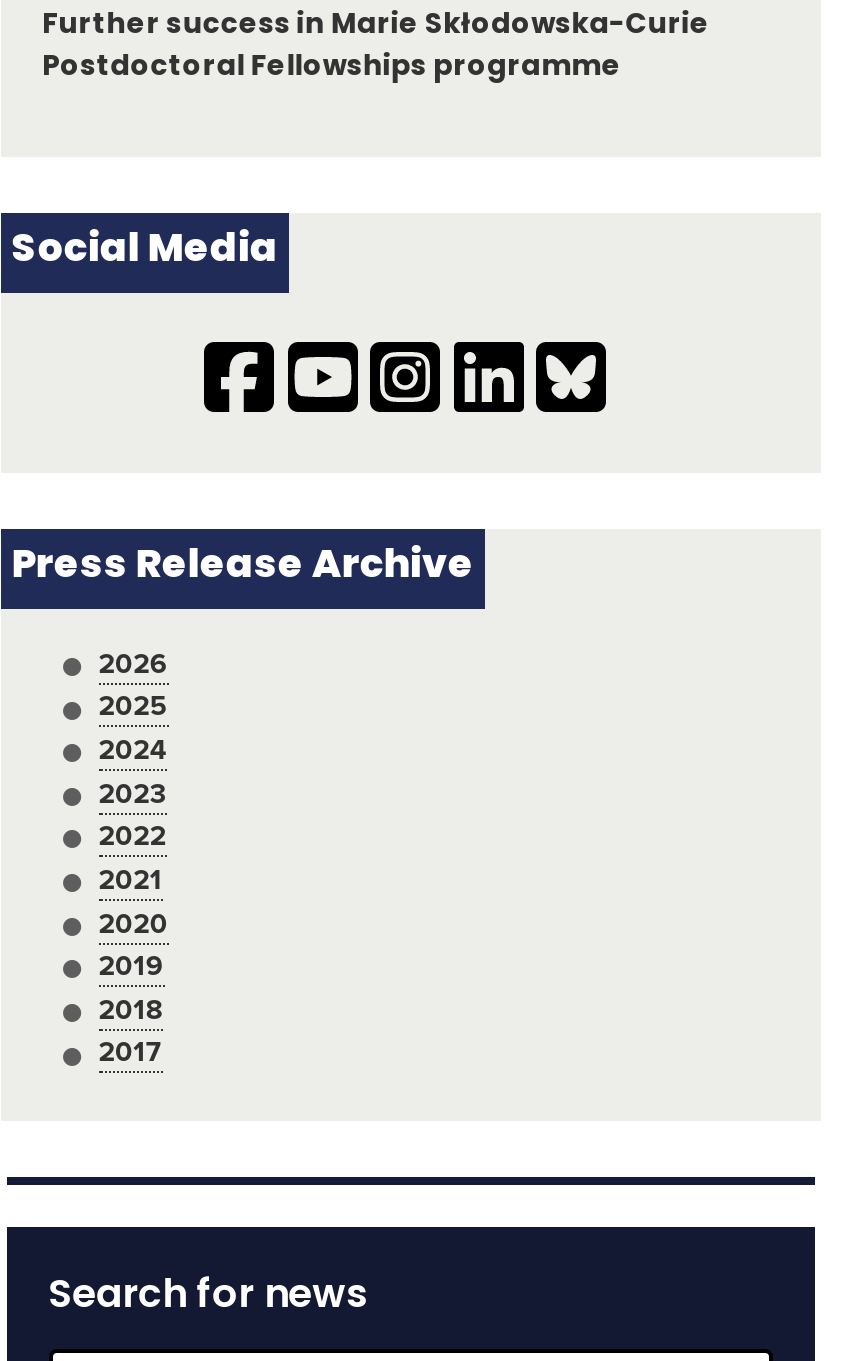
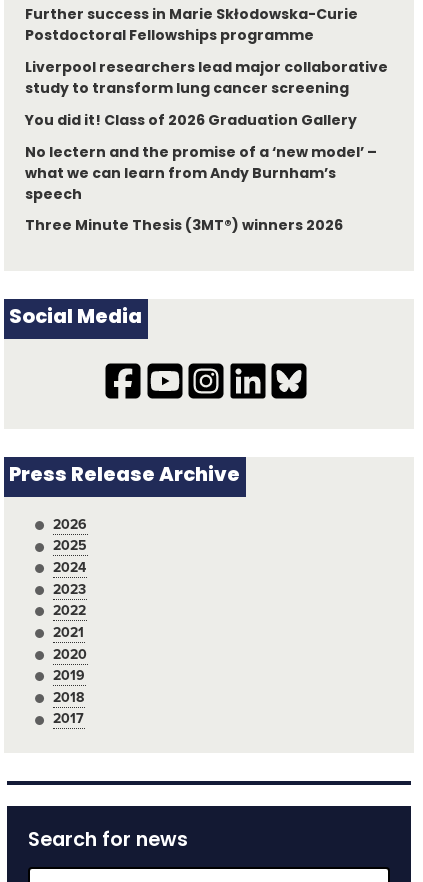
+ Liverpool researchers lead major collaborative
+ study to transform lung cancer screening
+ You did it! Class of 2026 Graduation Gallery
+ No lectern and the promise of a ‘new model’ –
+ what we can learn from Andy Burnham’s
+ speech
+ Three Minute Thesis (3MT®) winners 2026
